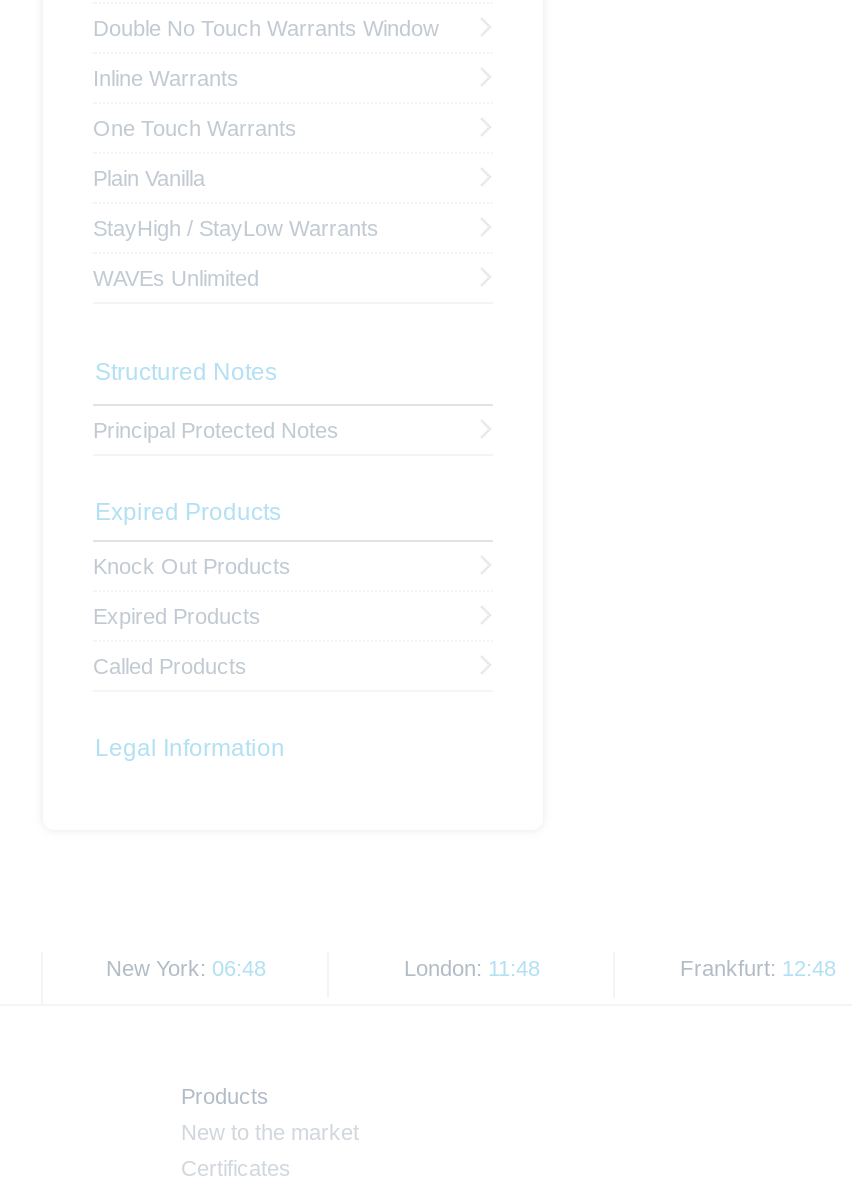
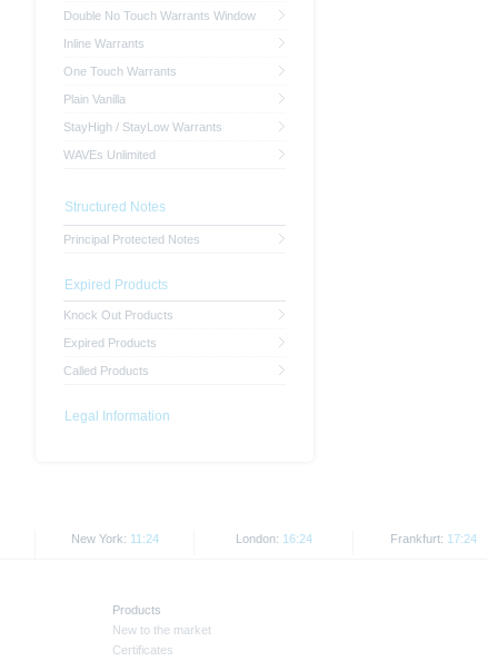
- New York: 06:48
+ New York: 11:24

- London: 11:48
+ London: 16:24

- Frankfurt: 12:48
+ Frankfurt: 17:24
